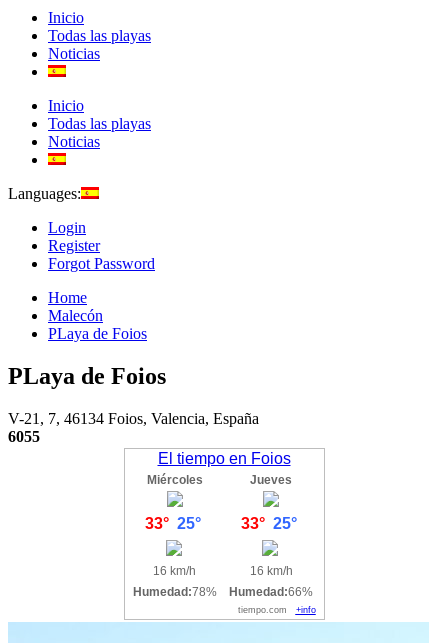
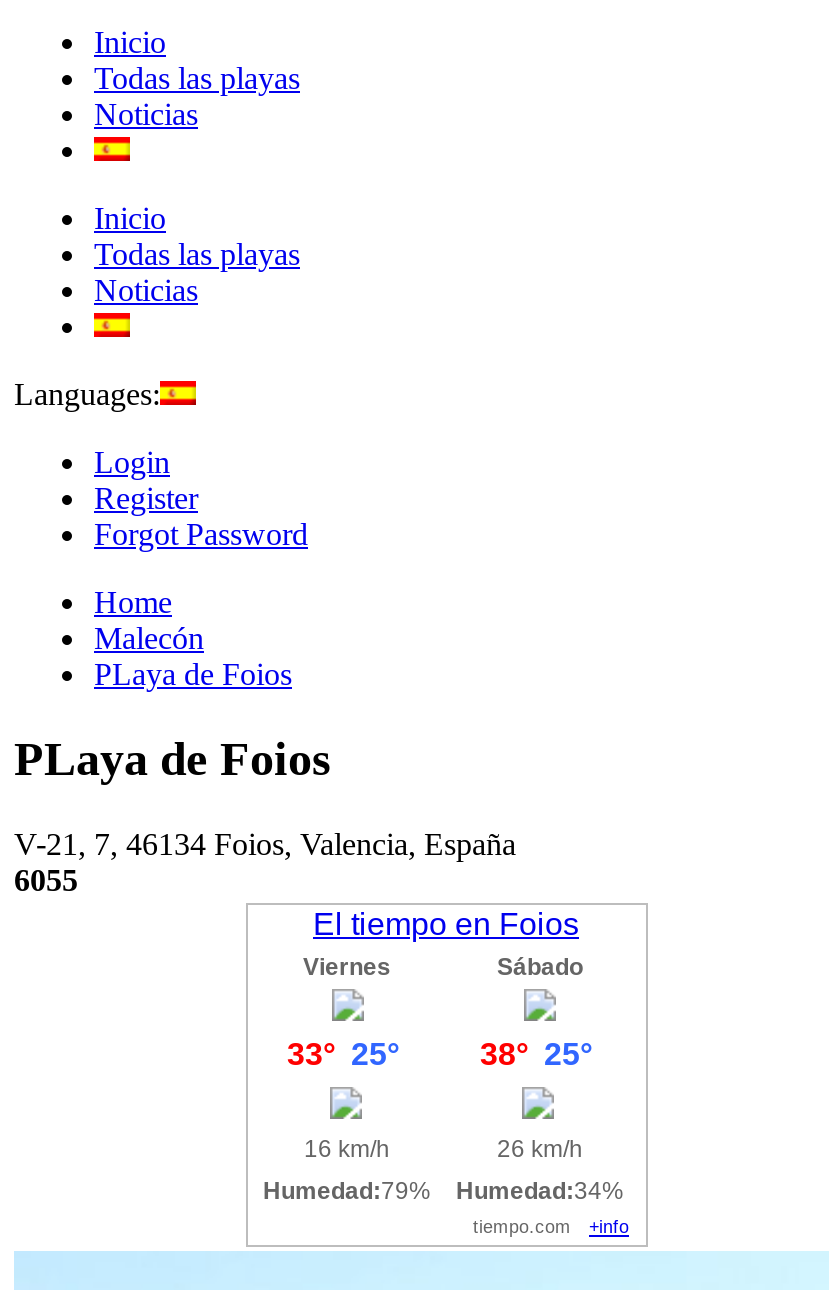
- Miércoles
+ Viernes

- Jueves
+ Sábado

- 33° 25°
+ 38° 25°

- 16 km/h
+ 26 km/h

- Humedad:78%
+ Humedad:79%

- Humedad:66%
+ Humedad:34%
